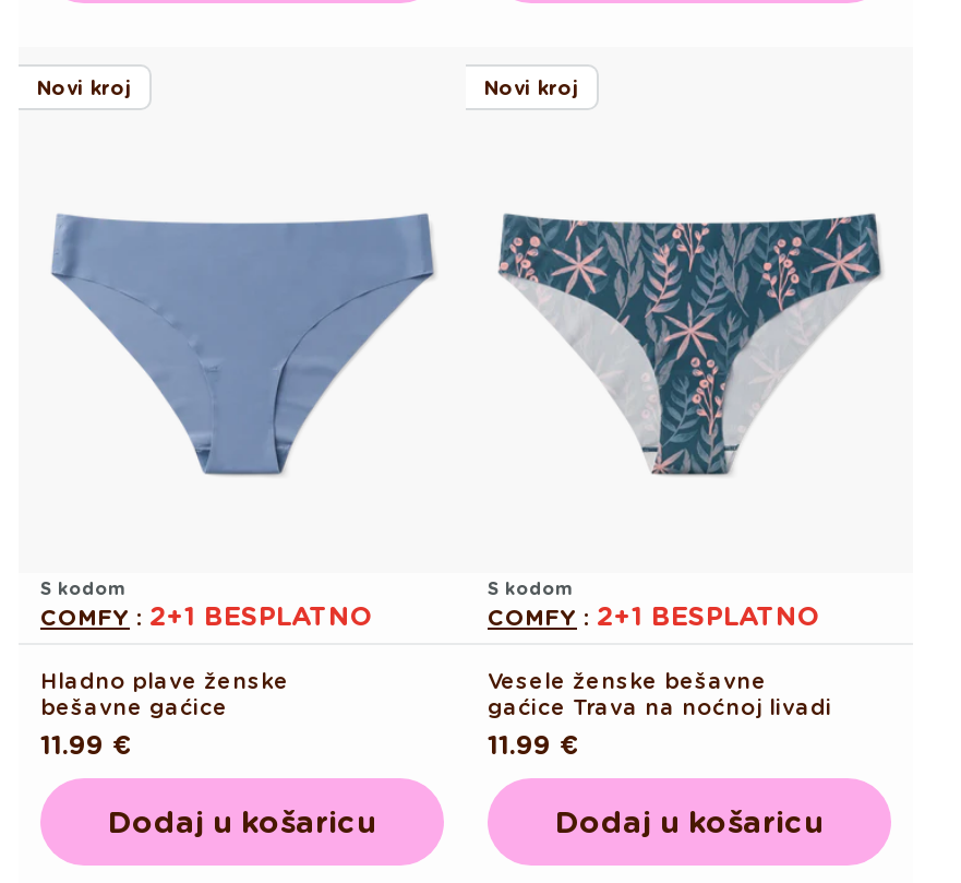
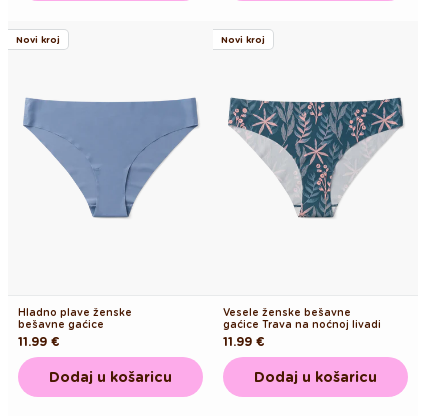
- S kodom
- COMFY: 2+1 BESPLATNO

- S kodom
- COMFY: 2+1 BESPLATNO
